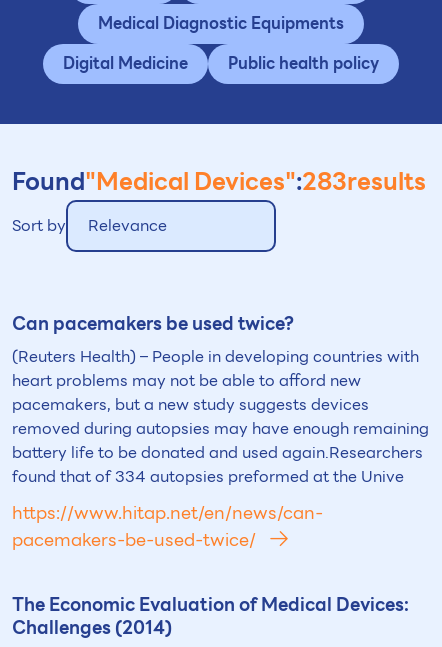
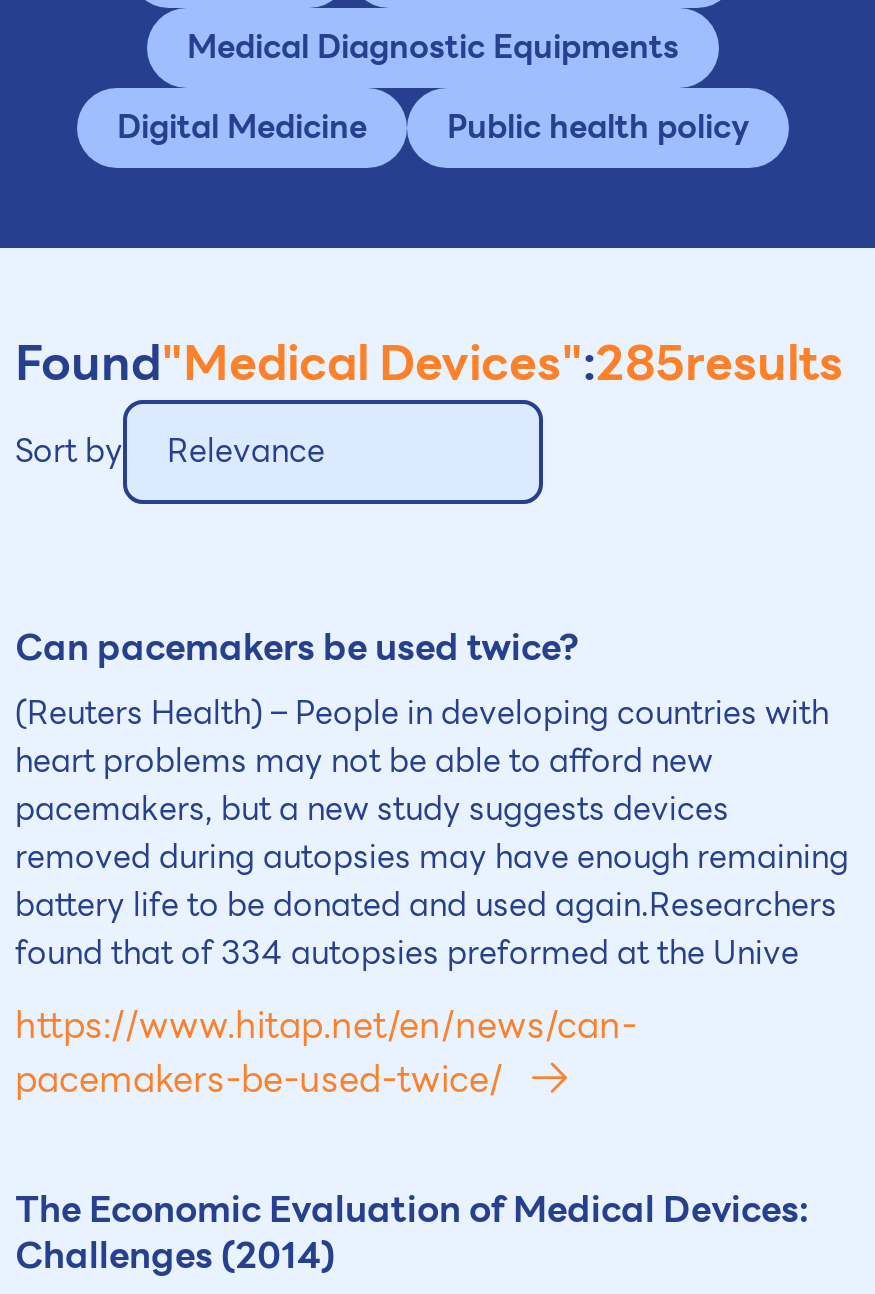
- Found"Medical Devices":283results
+ Found"Medical Devices":285results
